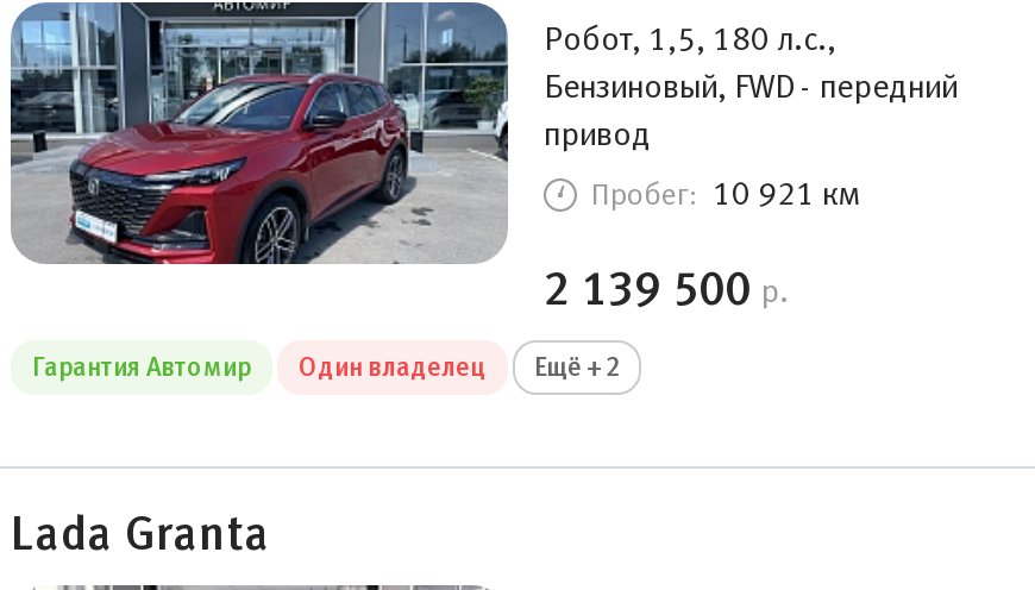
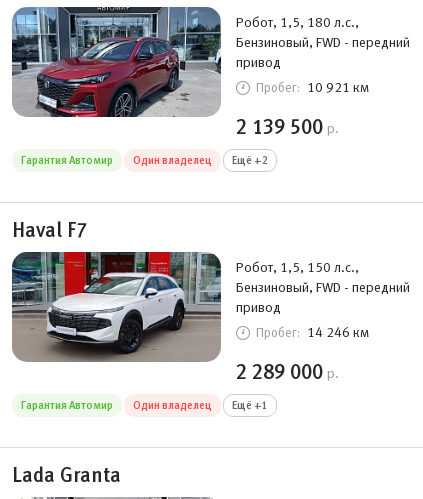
+ [image]
+ Haval F7
+ Робот, 1,5, 150 л.с.,
+ Бензиновый, FWD - передний
+ привод
+ Пробег: 14 246 км
+ 2 289 000 р.
+ Гарантия Автомир
+ Один владелец
+ Ещё +1
